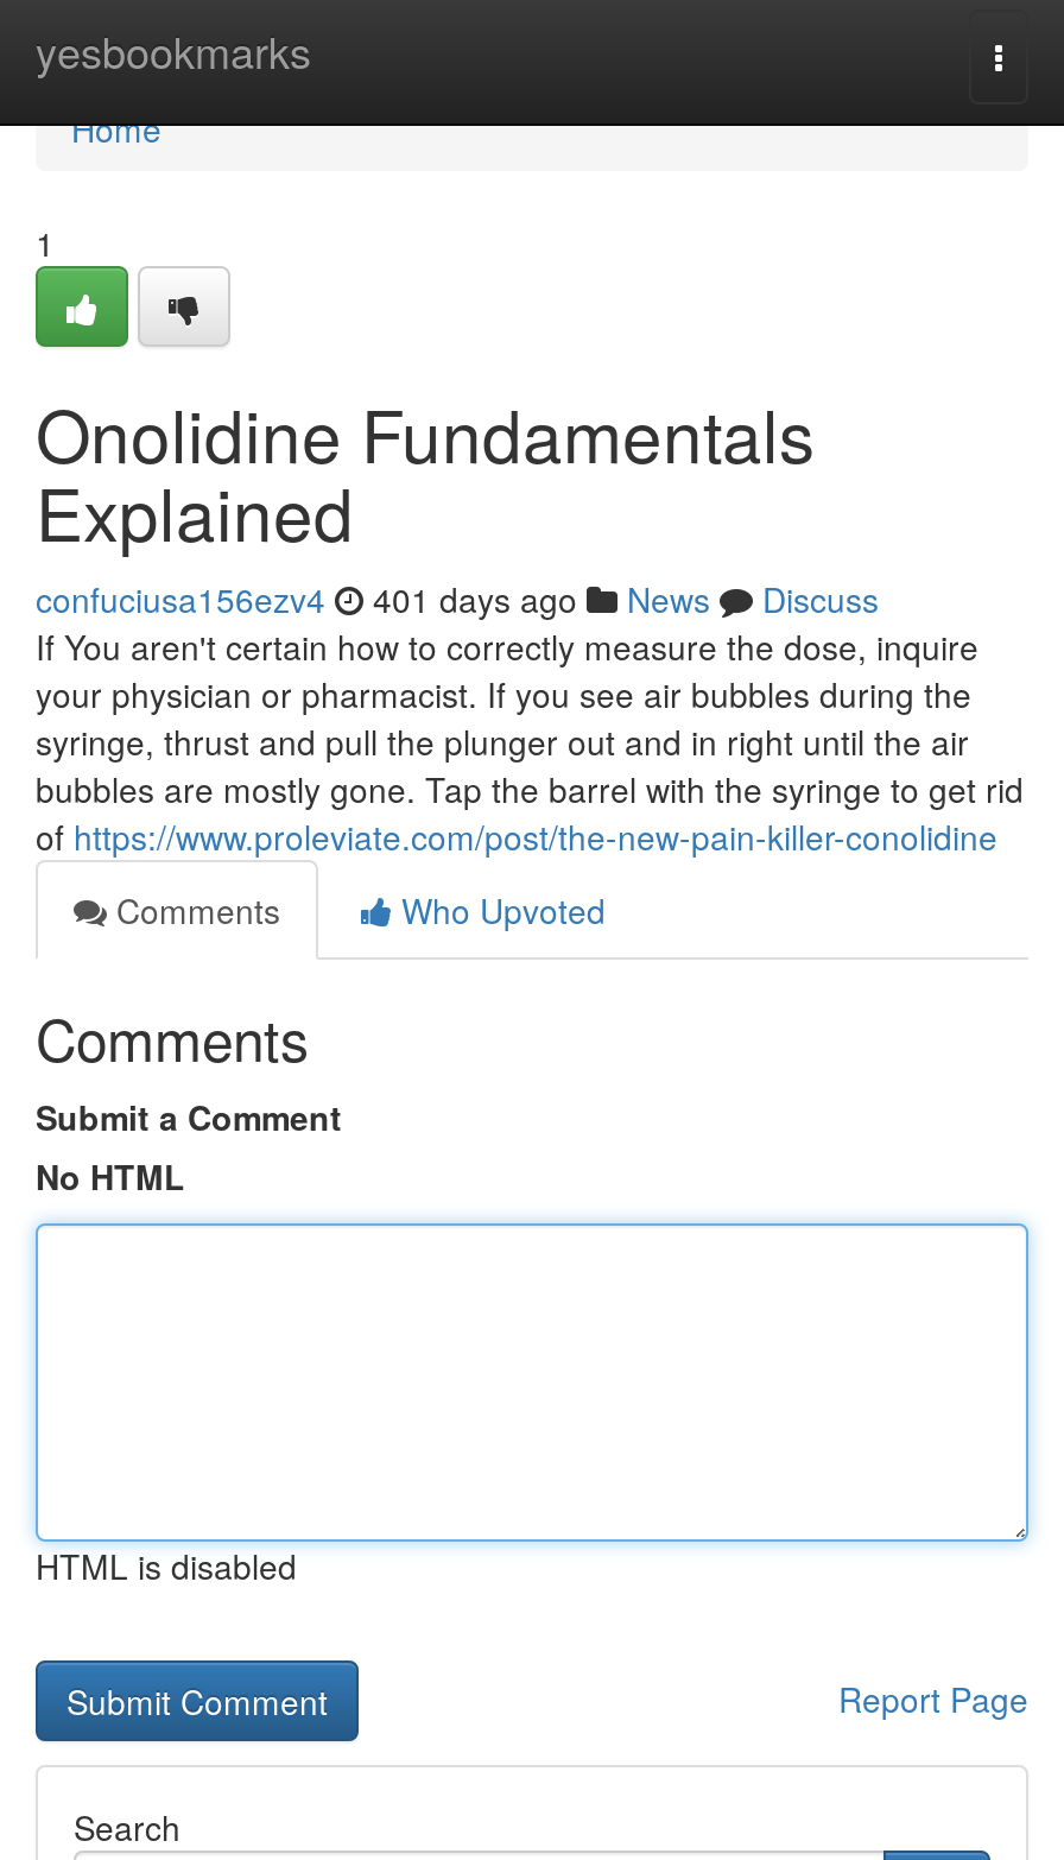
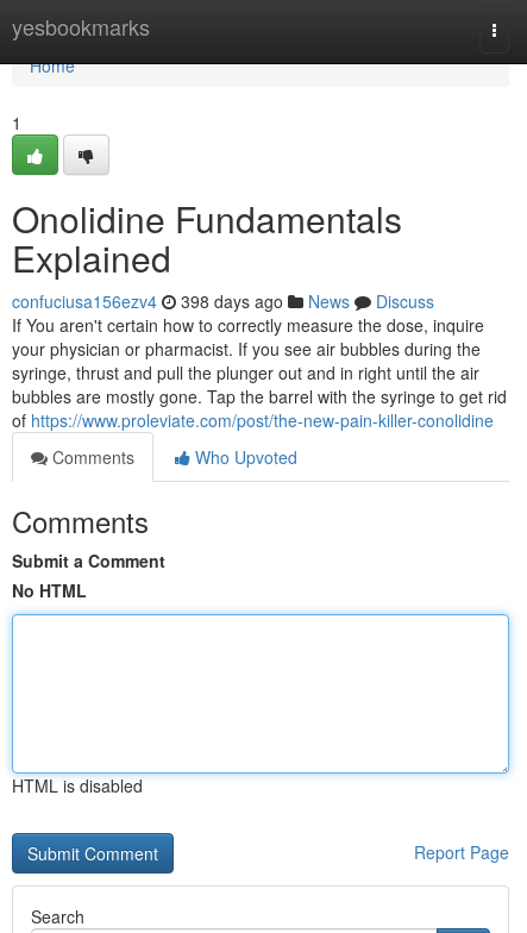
- confuciusa156ezv4 401 days ago News Discuss
+ confuciusa156ezv4 398 days ago News Discuss
